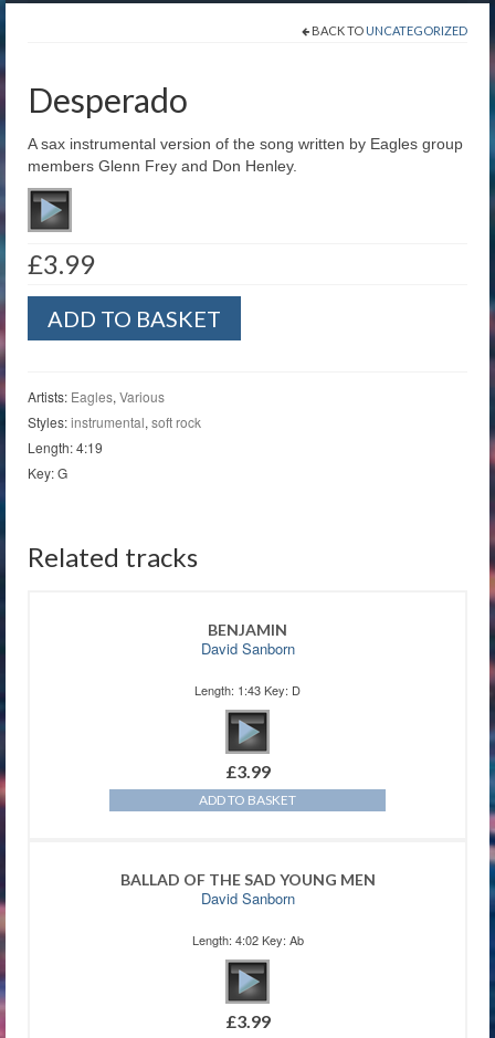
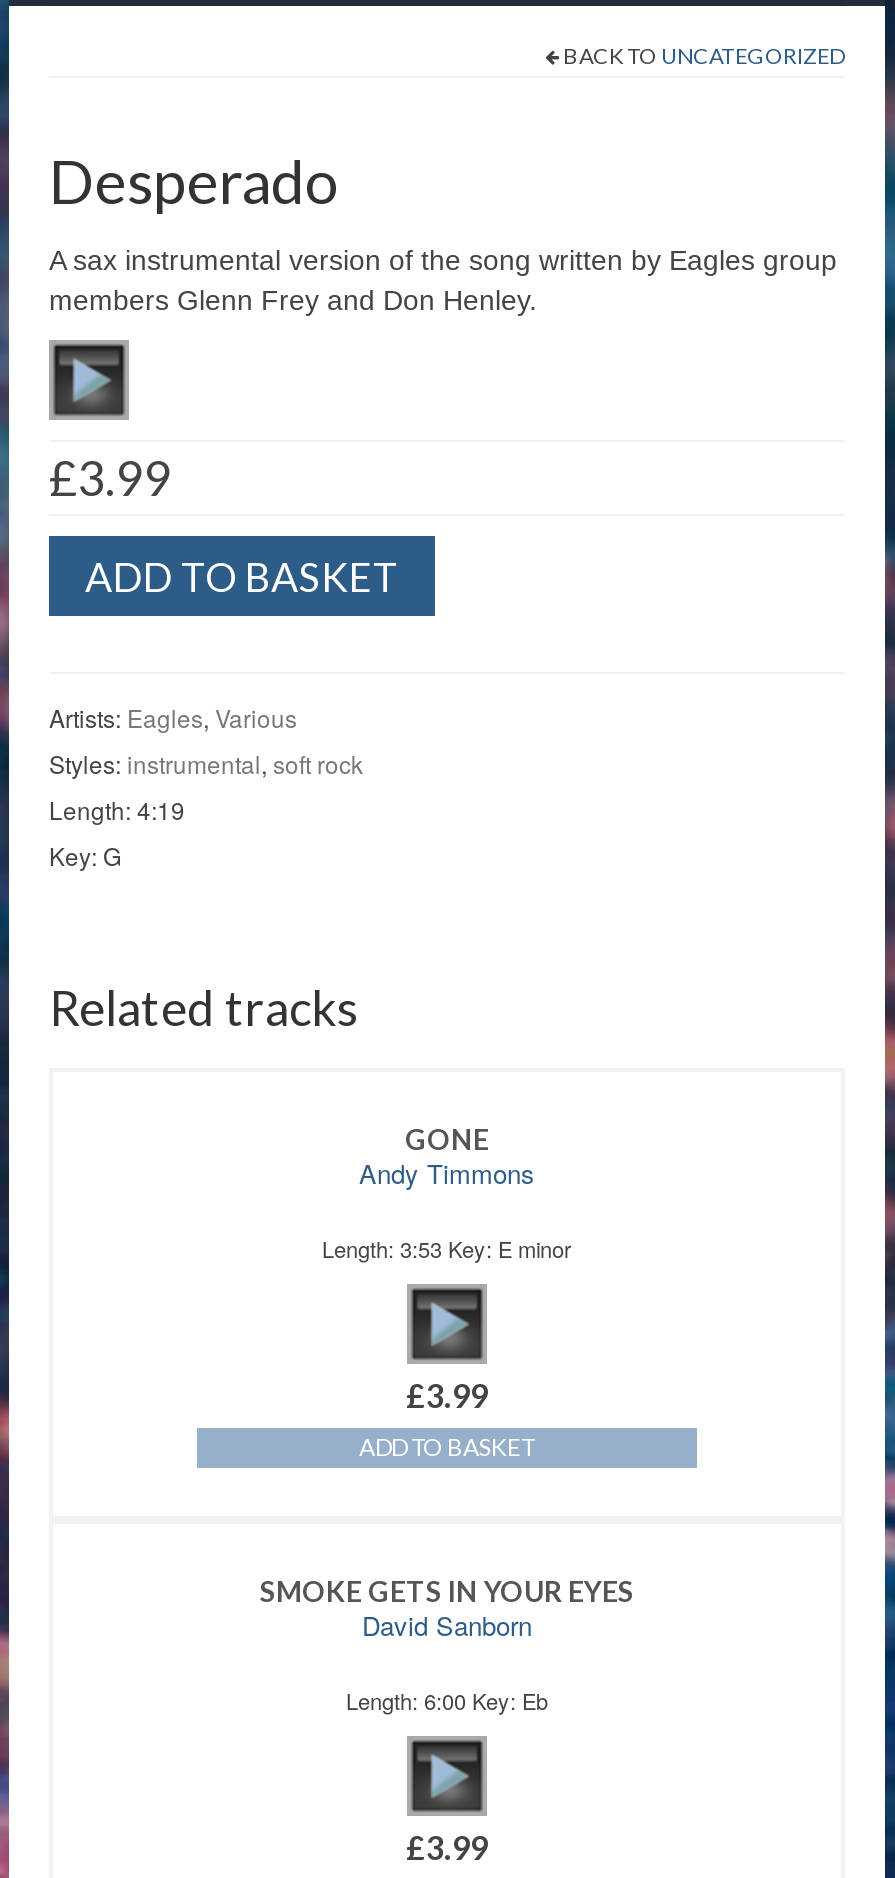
- BENJAMIN
- David Sanborn
+ GONE
+ Andy Timmons

- Length: 1:43 Key: D
+ Length: 3:53 Key: E minor

- BALLAD OF THE SAD YOUNG MEN
+ SMOKE GETS IN YOUR EYES

- Length: 4:02 Key: Ab
+ Length: 6:00 Key: Eb
